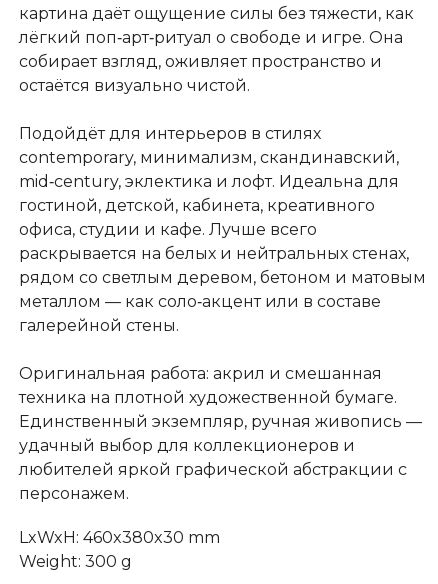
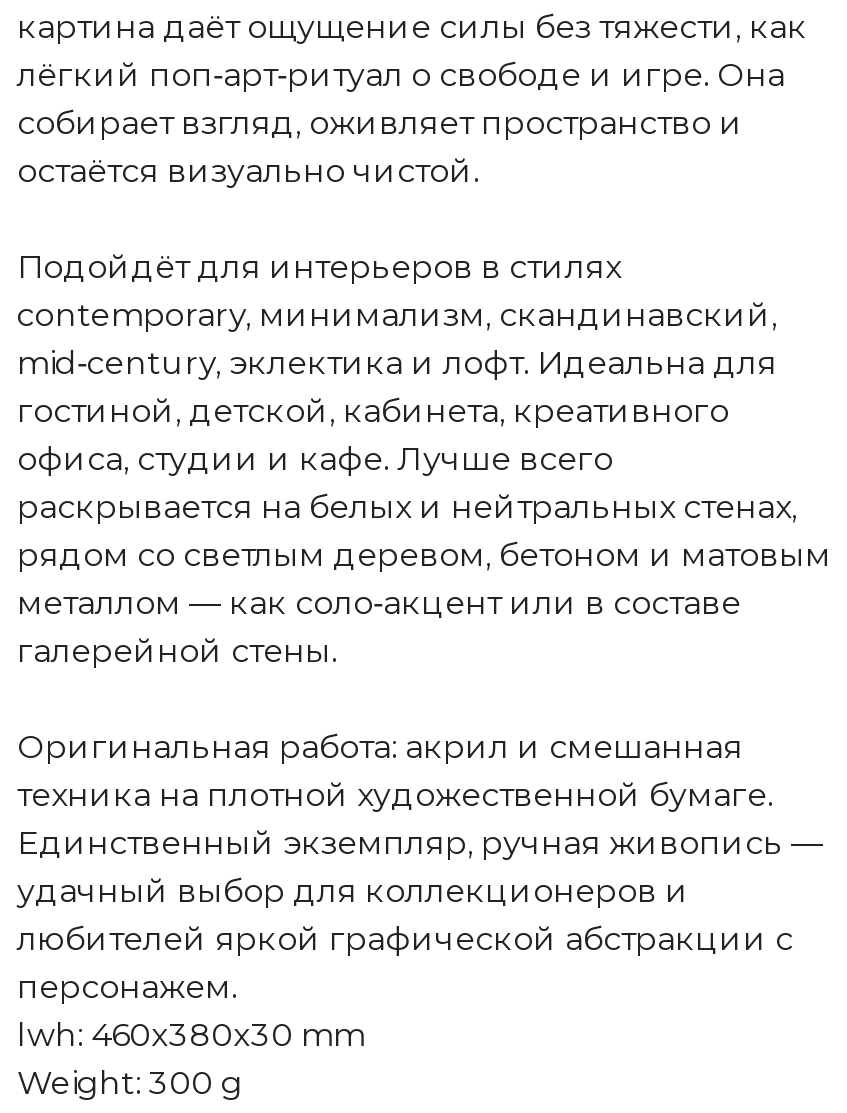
- LxWxH: 460x380x30 mm
+ lwh: 460x380x30 mm
